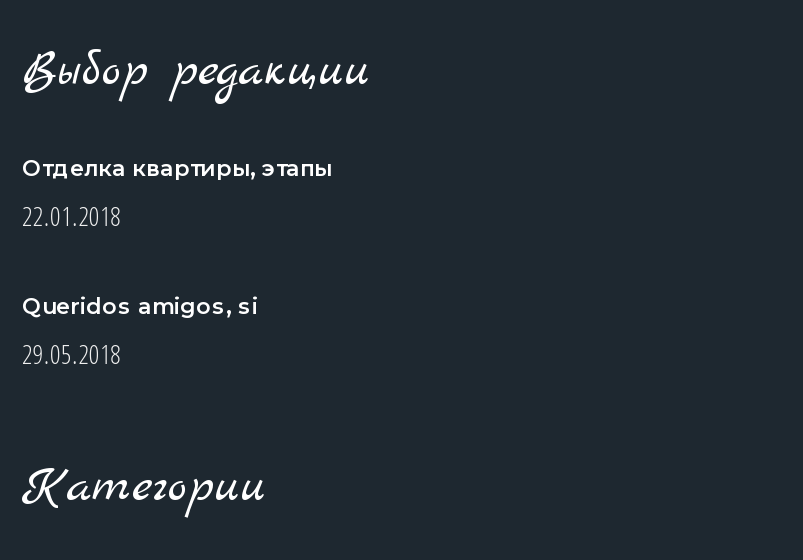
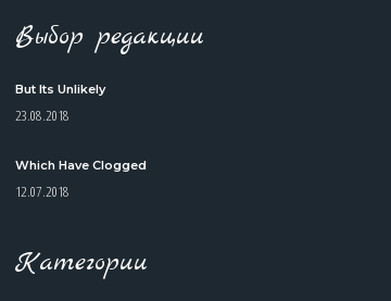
- Отделка квартиры, этапы
+ But Its Unlikely

- 22.01.2018
+ 23.08.2018

- Queridos amigos, si
+ Which Have Clogged

- 29.05.2018
+ 12.07.2018
